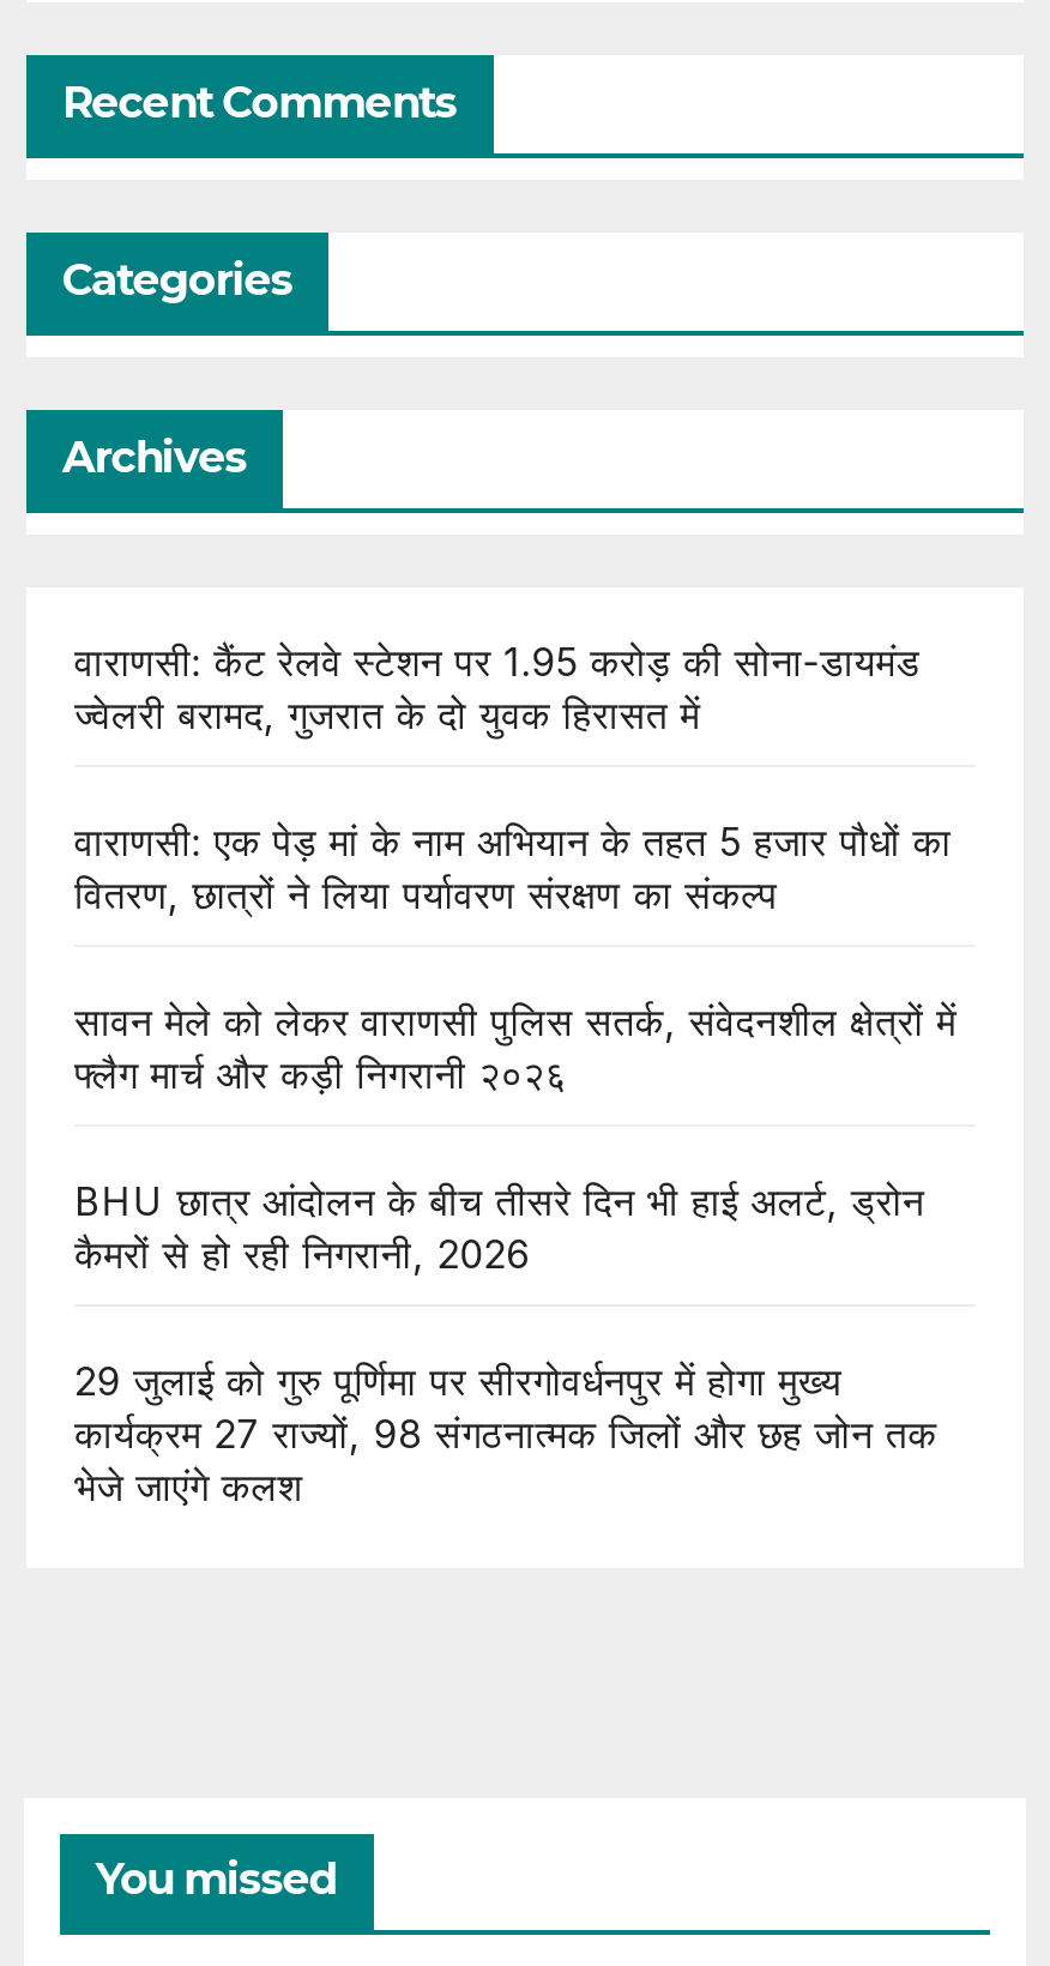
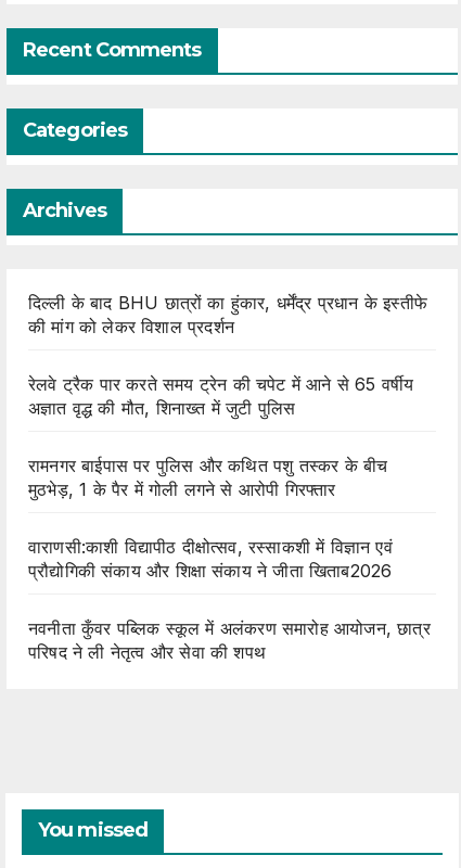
- वाराणसी: कैंट रेलवे स्टेशन पर 1.95 करोड़ की सोना-डायमंड
- ज्वेलरी बरामद, गुजरात के दो युवक हिरासत में
+ दिल्ली के बाद BHU छात्रों का हुंकार, धर्मेंद्र प्रधान के इस्तीफे
+ की मांग को लेकर विशाल प्रदर्शन

- वाराणसी: एक पेड़ मां के नाम अभियान के तहत 5 हजार पौधों का
- वितरण, छात्रों ने लिया पर्यावरण संरक्षण का संकल्प
+ रेलवे ट्रैक पार करते समय ट्रेन की चपेट में आने से 65 वर्षीय
+ अज्ञात वृद्ध की मौत, शिनाख्त में जुटी पुलिस

- सावन मेले को लेकर वाराणसी पुलिस सतर्क, संवेदनशील क्षेत्रों में
- फ्लैग मार्च और कड़ी निगरानी २०२६
+ रामनगर बाईपास पर पुलिस और कथित पशु तस्कर के बीच
+ मुठभेड़, 1 के पैर में गोली लगने से आरोपी गिरफ्तार

- BHU छात्र आंदोलन के बीच तीसरे दिन भी हाई अलर्ट, ड्रोन
- कैमरों से हो रही निगरानी, 2026
+ वाराणसी:काशी विद्यापीठ दीक्षोत्सव, रस्साकशी में विज्ञान एवं
+ प्रौद्योगिकी संकाय और शिक्षा संकाय ने जीता खिताब2026

- 29 जुलाई को गुरु पूर्णिमा पर सीरगोवर्धनपुर में होगा मुख्य
- कार्यक्रम 27 राज्यों, 98 संगठनात्मक जिलों और छह जोन तक
- भेजे जाएंगे कलश
+ नवनीता कुँवर पब्लिक स्कूल में अलंकरण समारोह आयोजन, छात्र
+ परिषद ने ली नेतृत्व और सेवा की शपथ
